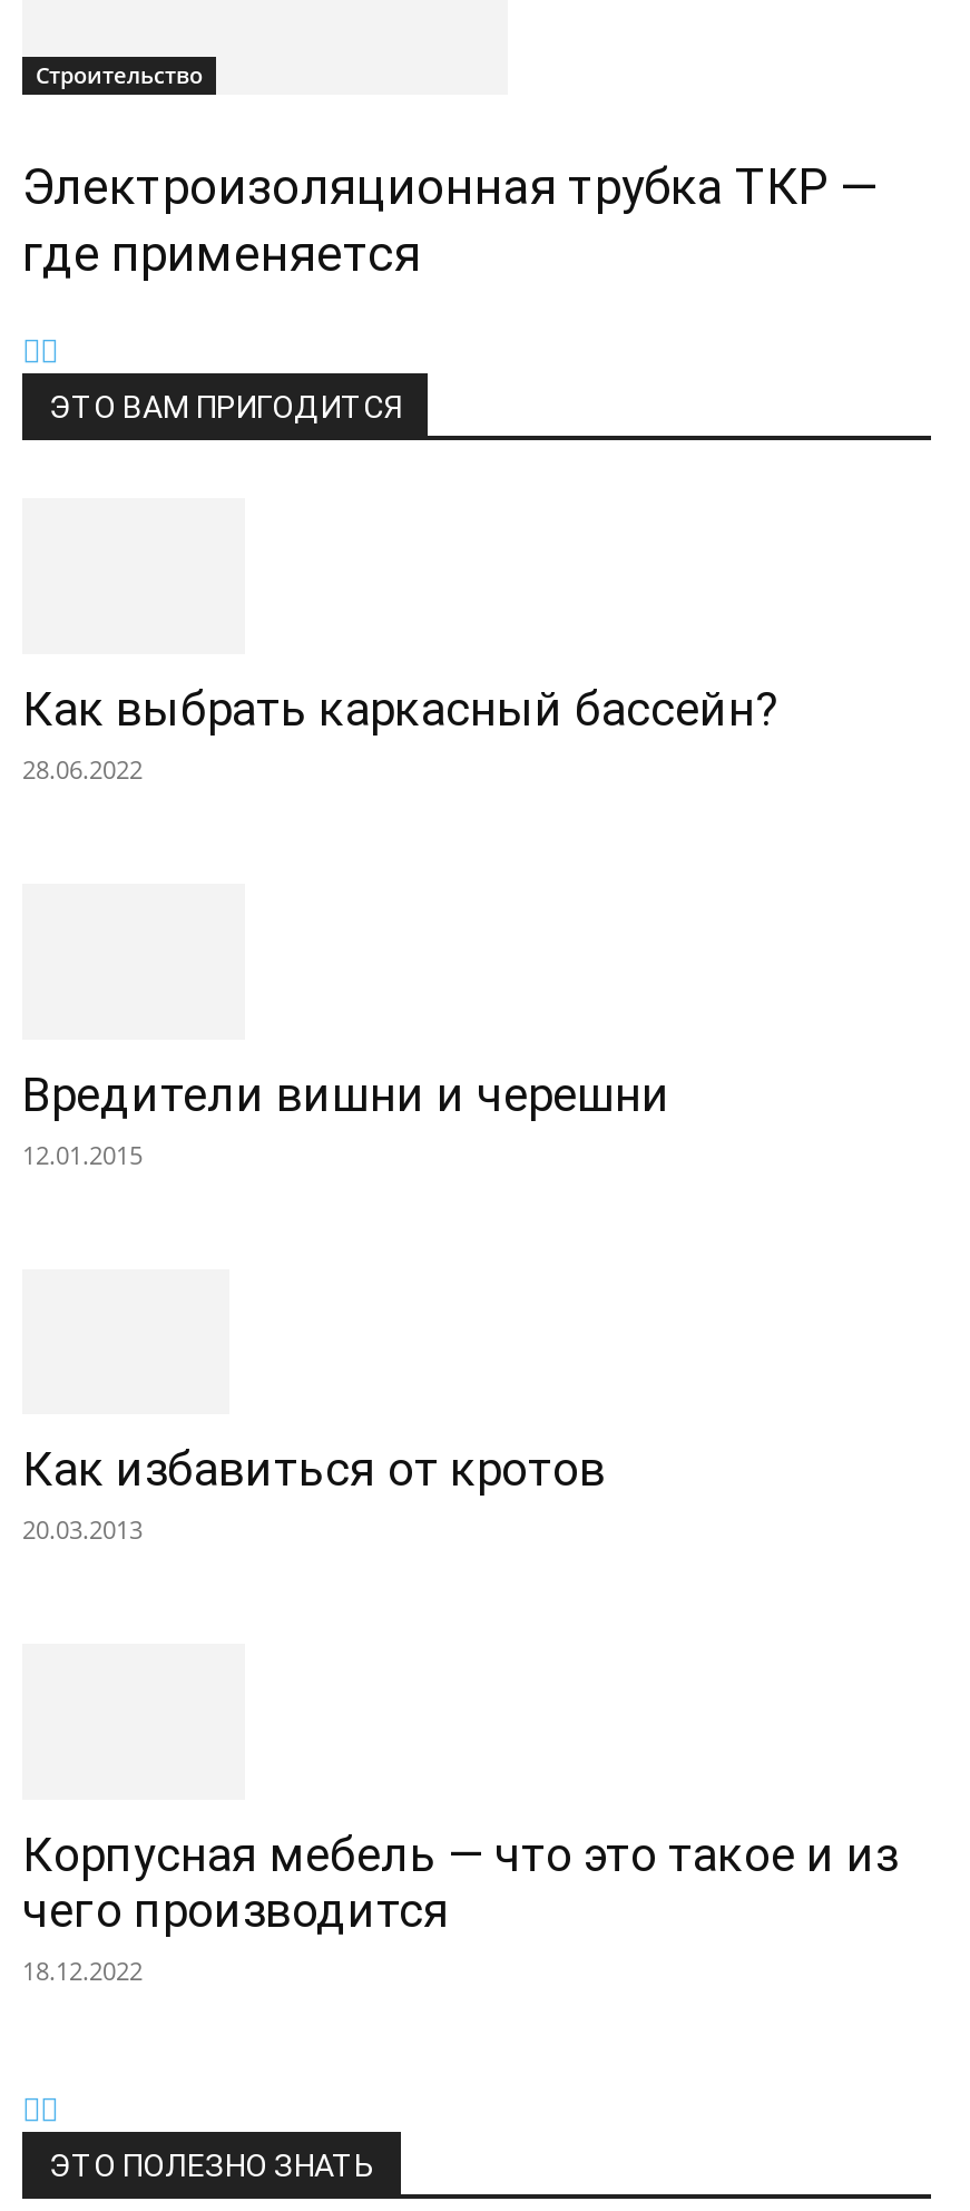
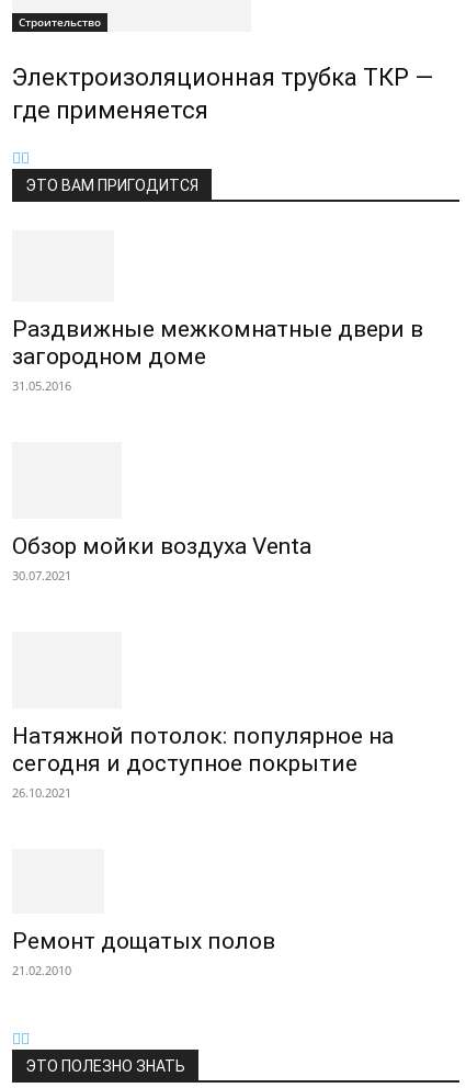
- Как выбрать каркасный бассейн?
- 28.06.2022
+ Раздвижные межкомнатные двери в
+ загородном доме
+ 31.05.2016

- Вредители вишни и черешни
- 12.01.2015
+ Обзор мойки воздуха Venta
+ 30.07.2021

- Как избавиться от кротов
- 20.03.2013
+ Натяжной потолок: популярное на
+ сегодня и доступное покрытие
+ 26.10.2021

- Корпусная мебель — что это такое и из
- чего производится
- 18.12.2022
+ Ремонт дощатых полов
+ 21.02.2010
